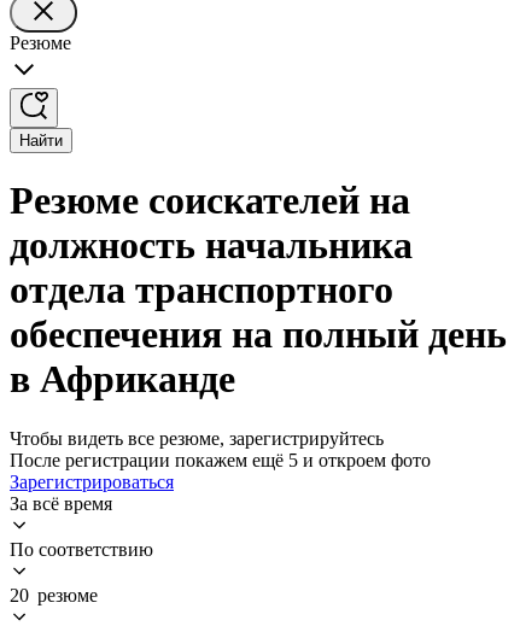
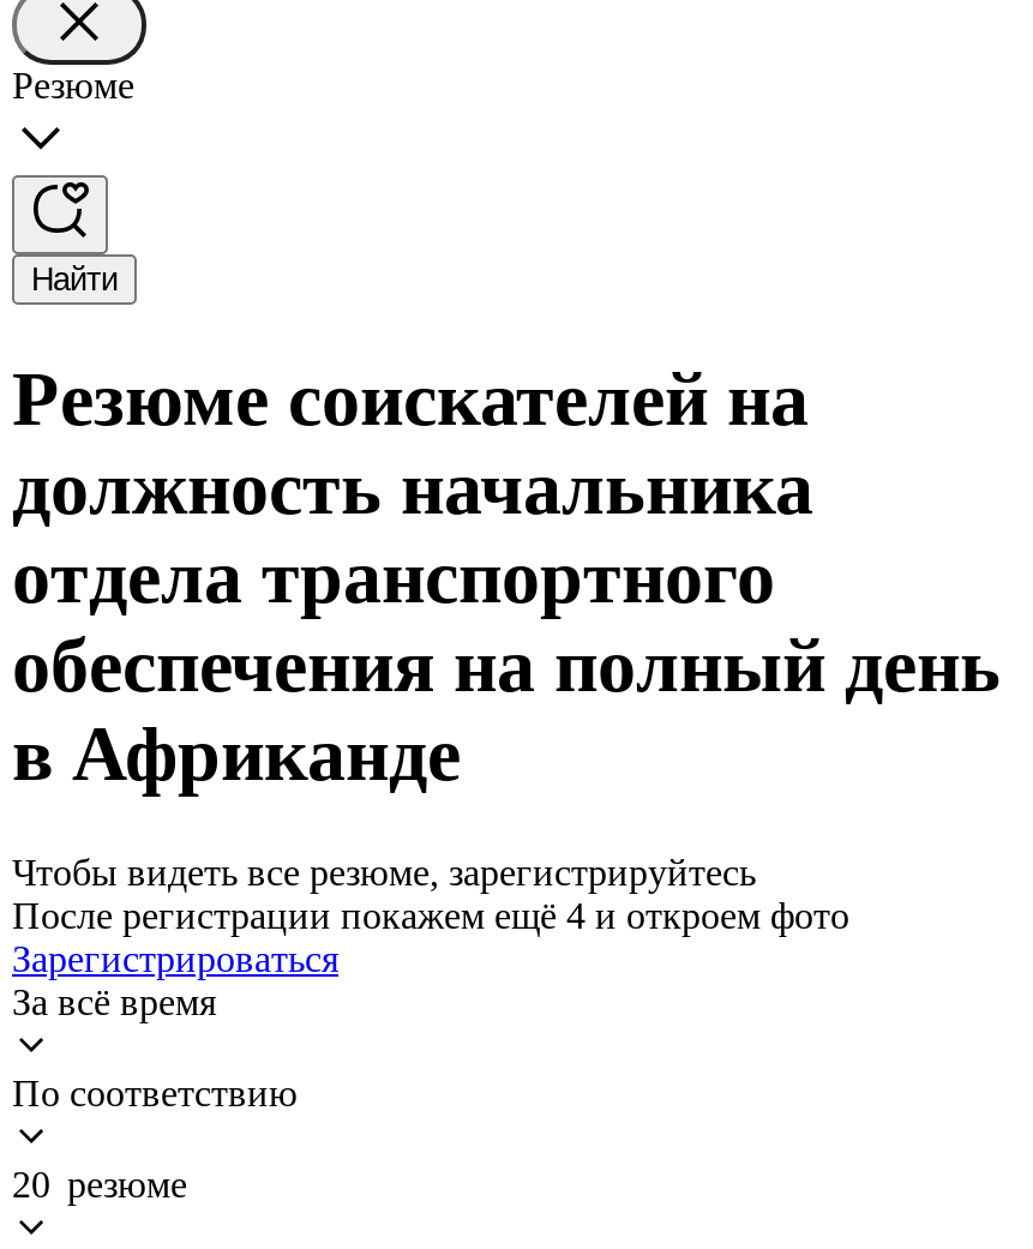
- После регистрации покажем ещё 5 и откроем фото
+ После регистрации покажем ещё 4 и откроем фото
